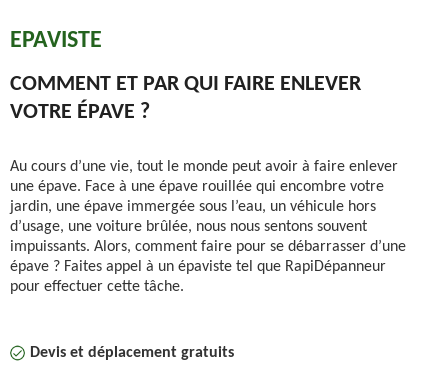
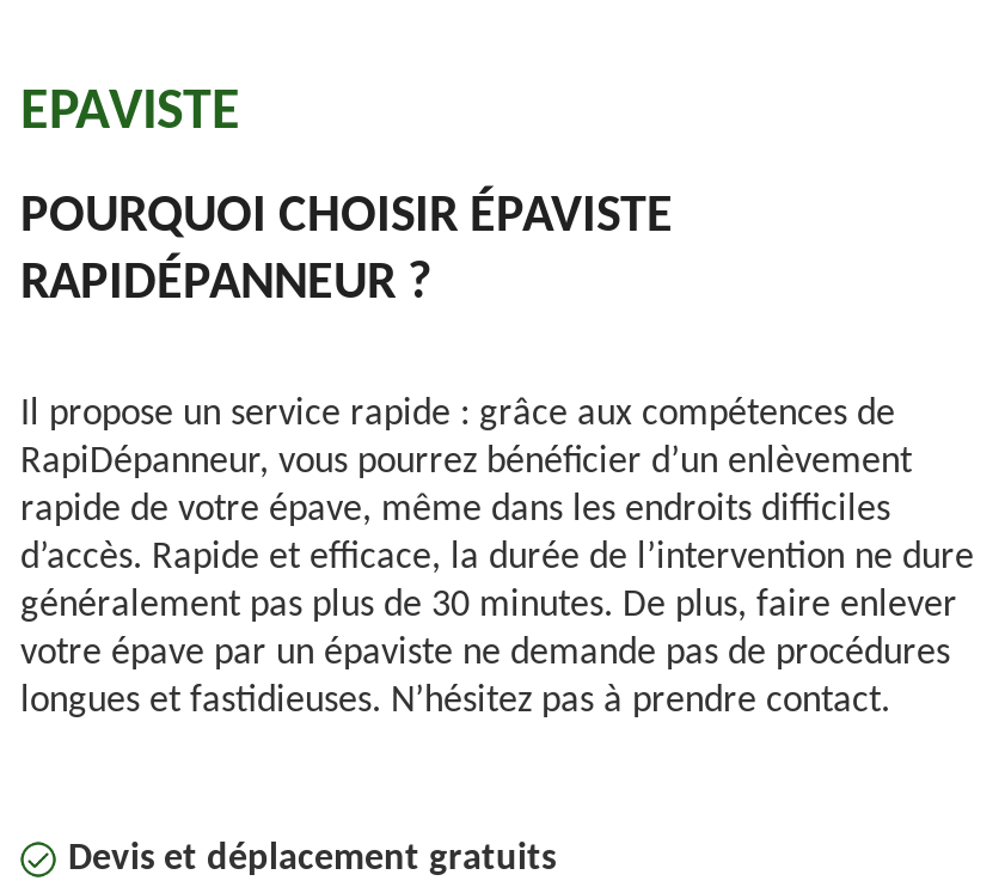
- COMMENT ET PAR QUI FAIRE ENLEVER
- VOTRE ÉPAVE ?
+ POURQUOI CHOISIR ÉPAVISTE
+ RAPIDÉPANNEUR ?

- Au cours d’une vie, tout le monde peut avoir à faire enlever
- une épave. Face à une épave rouillée qui encombre votre
- jardin, une épave immergée sous l’eau, un véhicule hors
- d’usage, une voiture brûlée, nous nous sentons souvent
- impuissants. Alors, comment faire pour se débarrasser d’une
- épave ? Faites appel à un épaviste tel que RapiDépanneur
- pour effectuer cette tâche.
+ Il propose un service rapide : grâce aux compétences de
+ RapiDépanneur, vous pourrez bénéficier d’un enlèvement
+ rapide de votre épave, même dans les endroits difficiles
+ d’accès. Rapide et efficace, la durée de l’intervention ne dure
+ généralement pas plus de 30 minutes. De plus, faire enlever
+ votre épave par un épaviste ne demande pas de procédures
+ longues et fastidieuses. N’hésitez pas à prendre contact.
